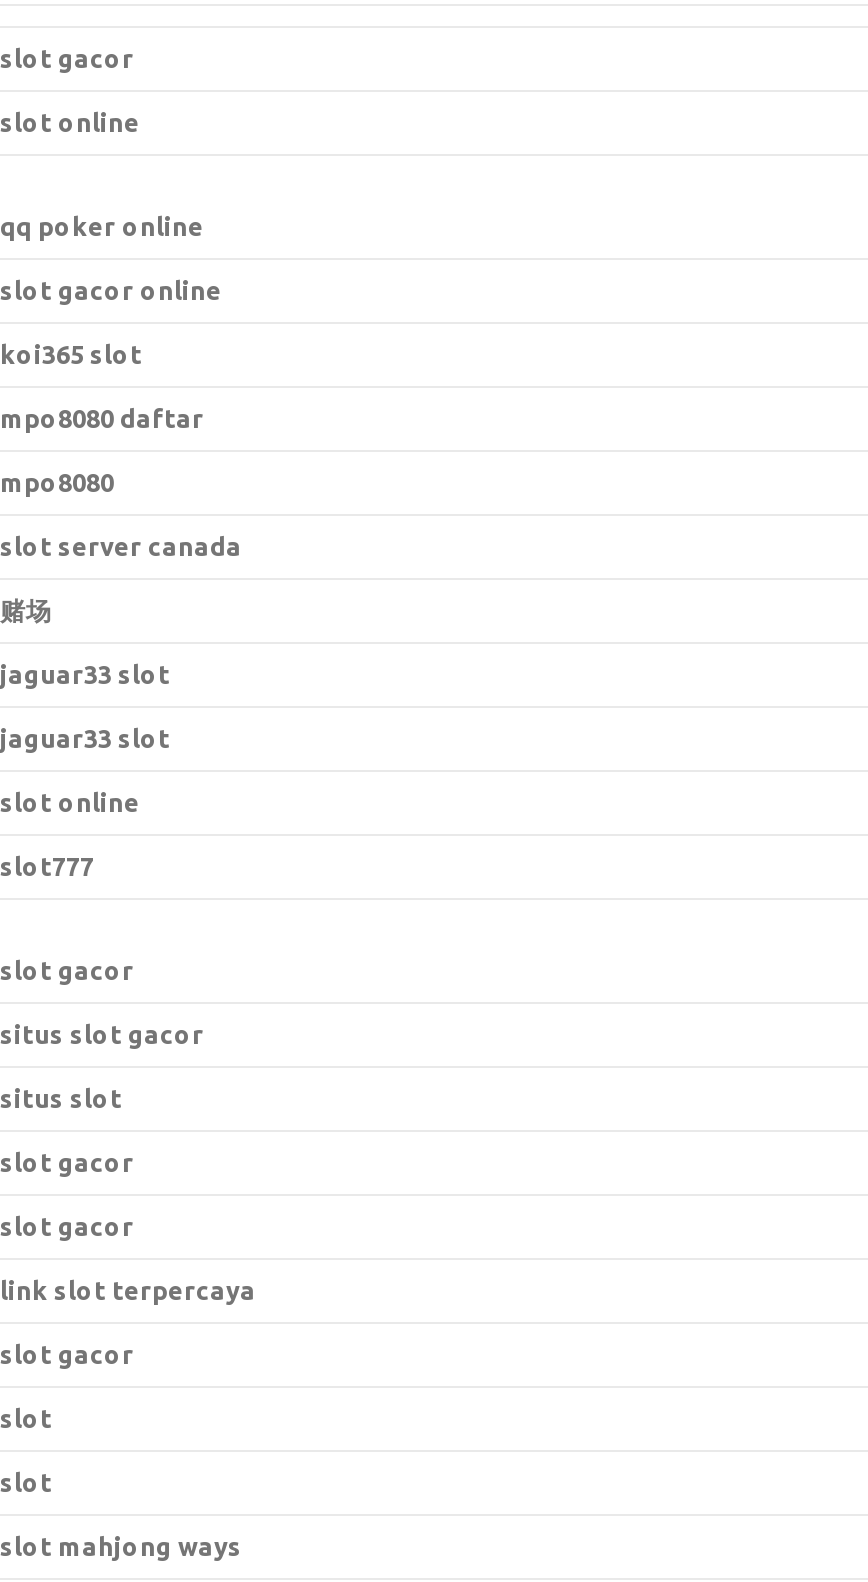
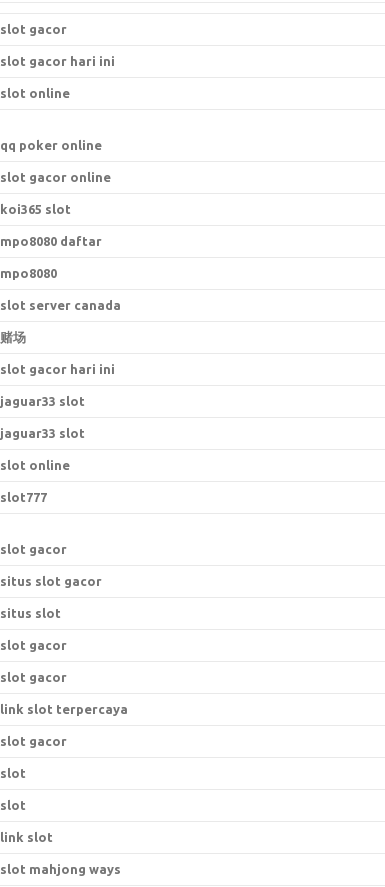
+ slot gacor hari ini

+ slot gacor hari ini

+ link slot
